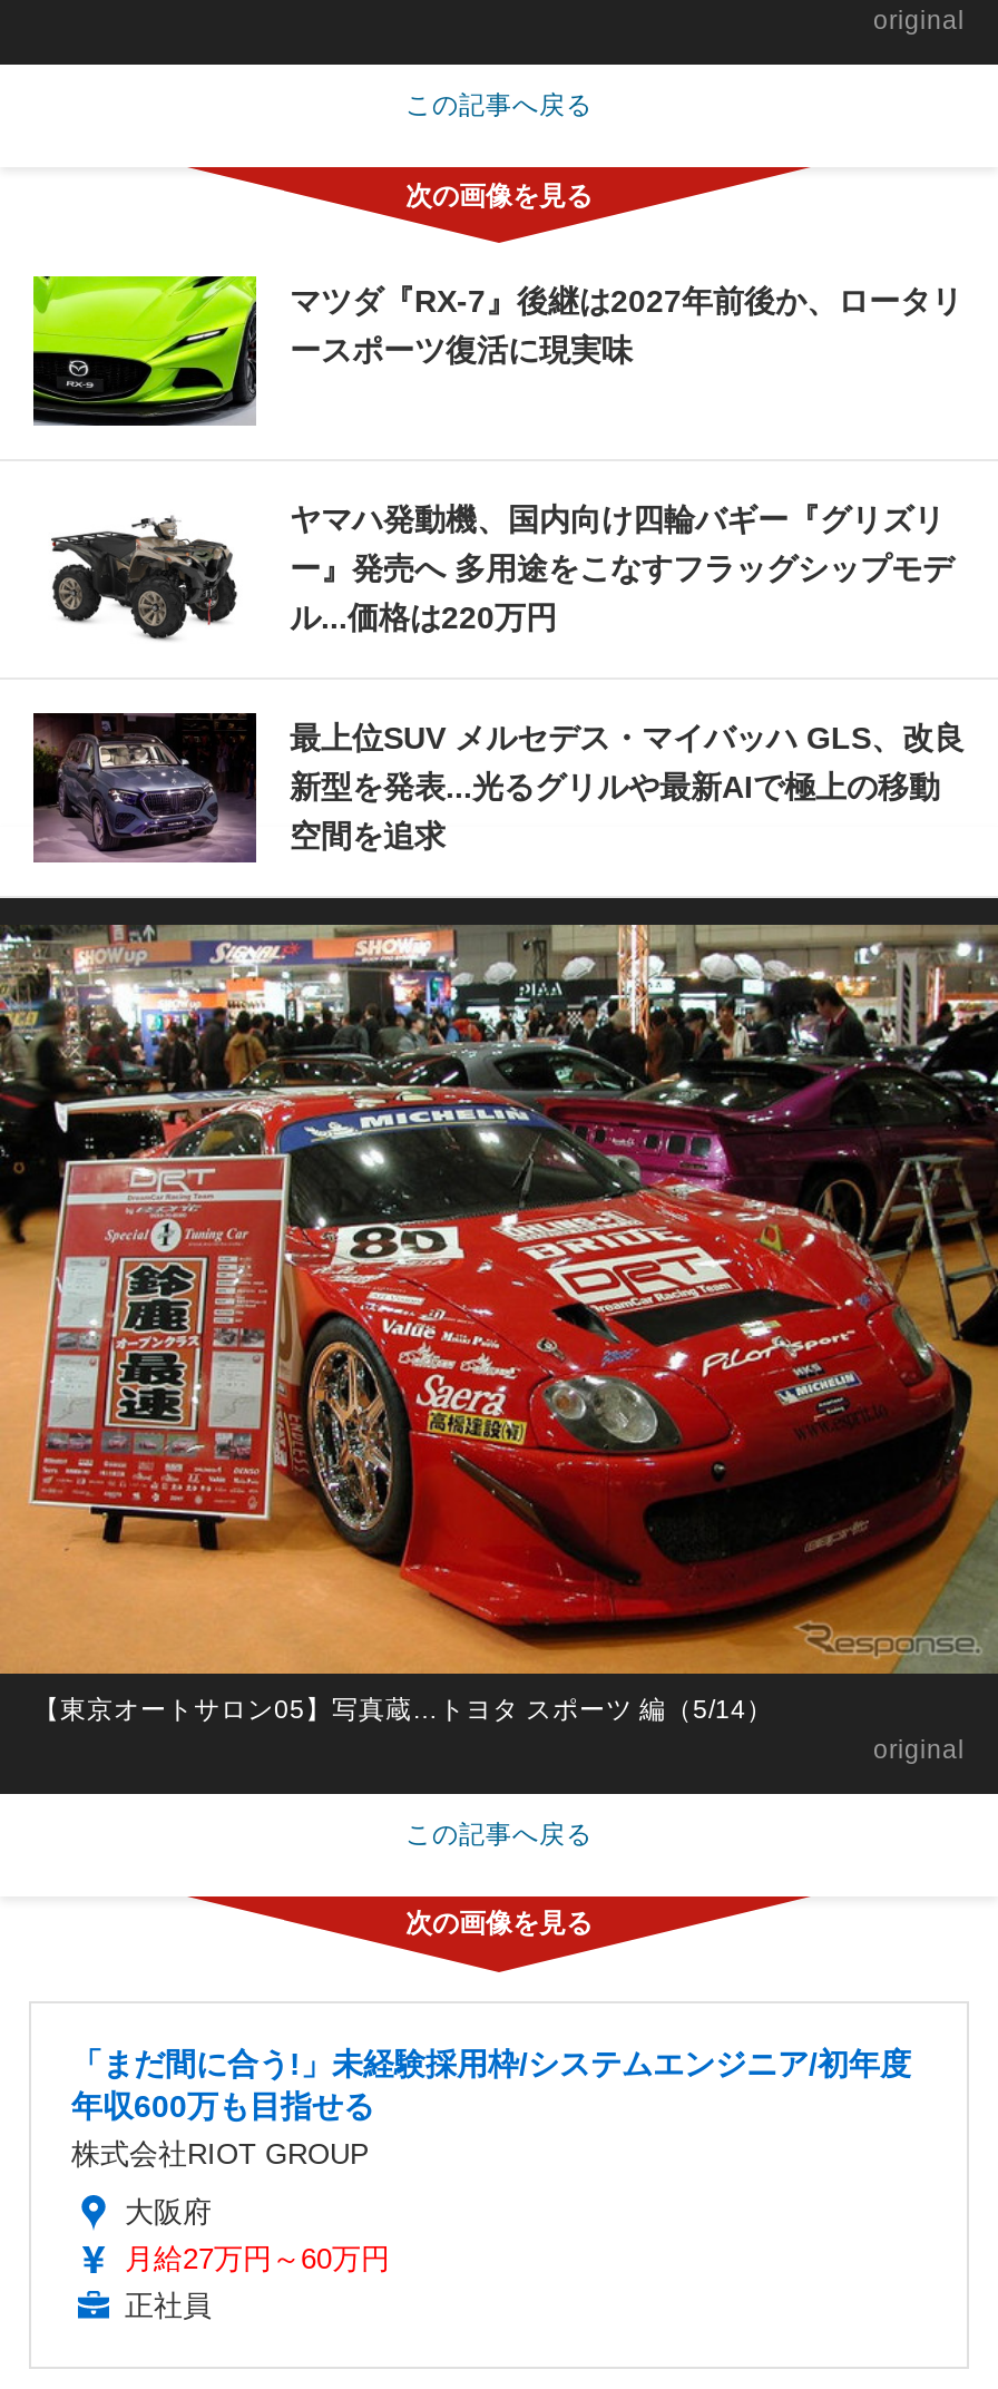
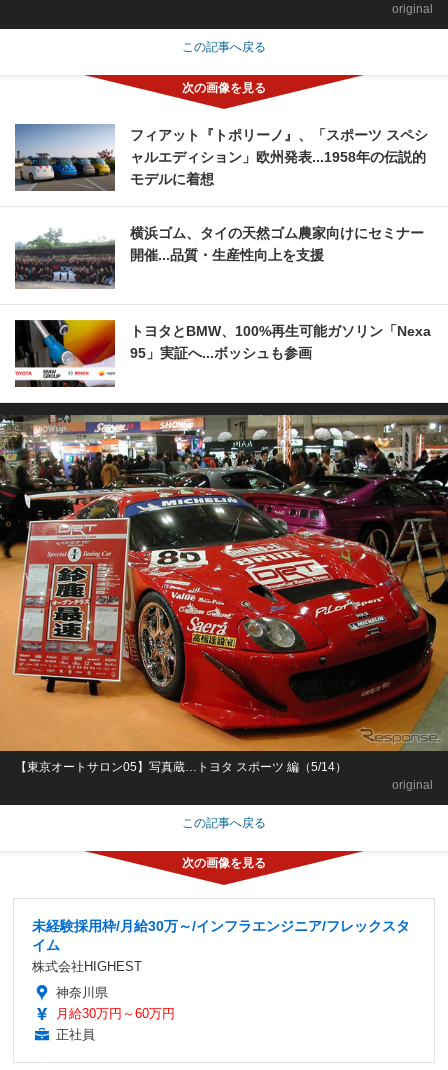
- [image]
- マツダ『RX-7』後継は2027年前後か、ロータリ
- ースポーツ復活に現実味
+ [image]
+ フィアット『トポリーノ』、「スポーツ スペシ
+ ャルエディション」欧州発表...1958年の伝説的
+ モデルに着想

- [image]
- ヤマハ発動機、国内向け四輪バギー『グリズリ
- ー』発売へ 多用途をこなすフラッグシップモデ
- ル...価格は220万円
+ [image]
+ 横浜ゴム、タイの天然ゴム農家向けにセミナー
+ 開催...品質・生産性向上を支援

- [image]
- 最上位SUV メルセデス・マイバッハ GLS、改良
- 新型を発表...光るグリルや最新AIで極上の移動
- 空間を追求
+ [image]
+ トヨタとBMW、100%再生可能ガソリン「Nexa
+ 95」実証へ...ボッシュも参画

- 「まだ間に合う!」未経験採用枠/システムエンジニア/初年度
- 年収600万も目指せる
- 株式会社RIOT GROUP
+ 未経験採用枠/月給30万～/インフラエンジニア/フレックスタ
+ イム
+ 株式会社HIGHEST

- 大阪府
- 月給27万円～60万円
+ 神奈川県
+ 月給30万円～60万円
